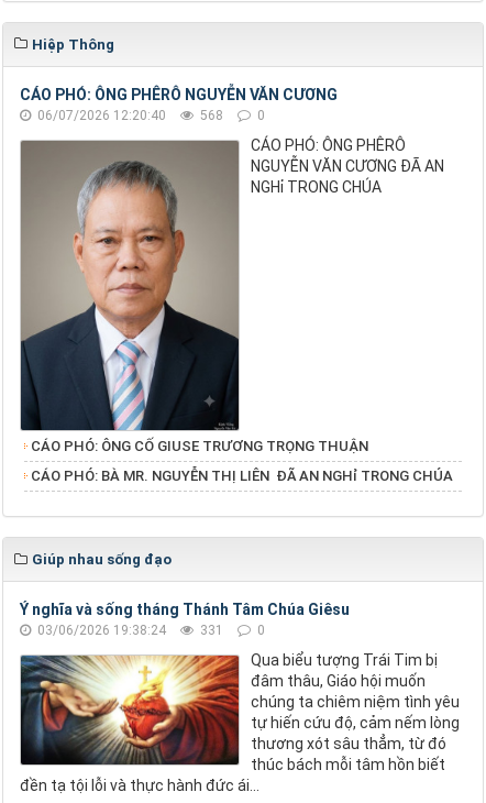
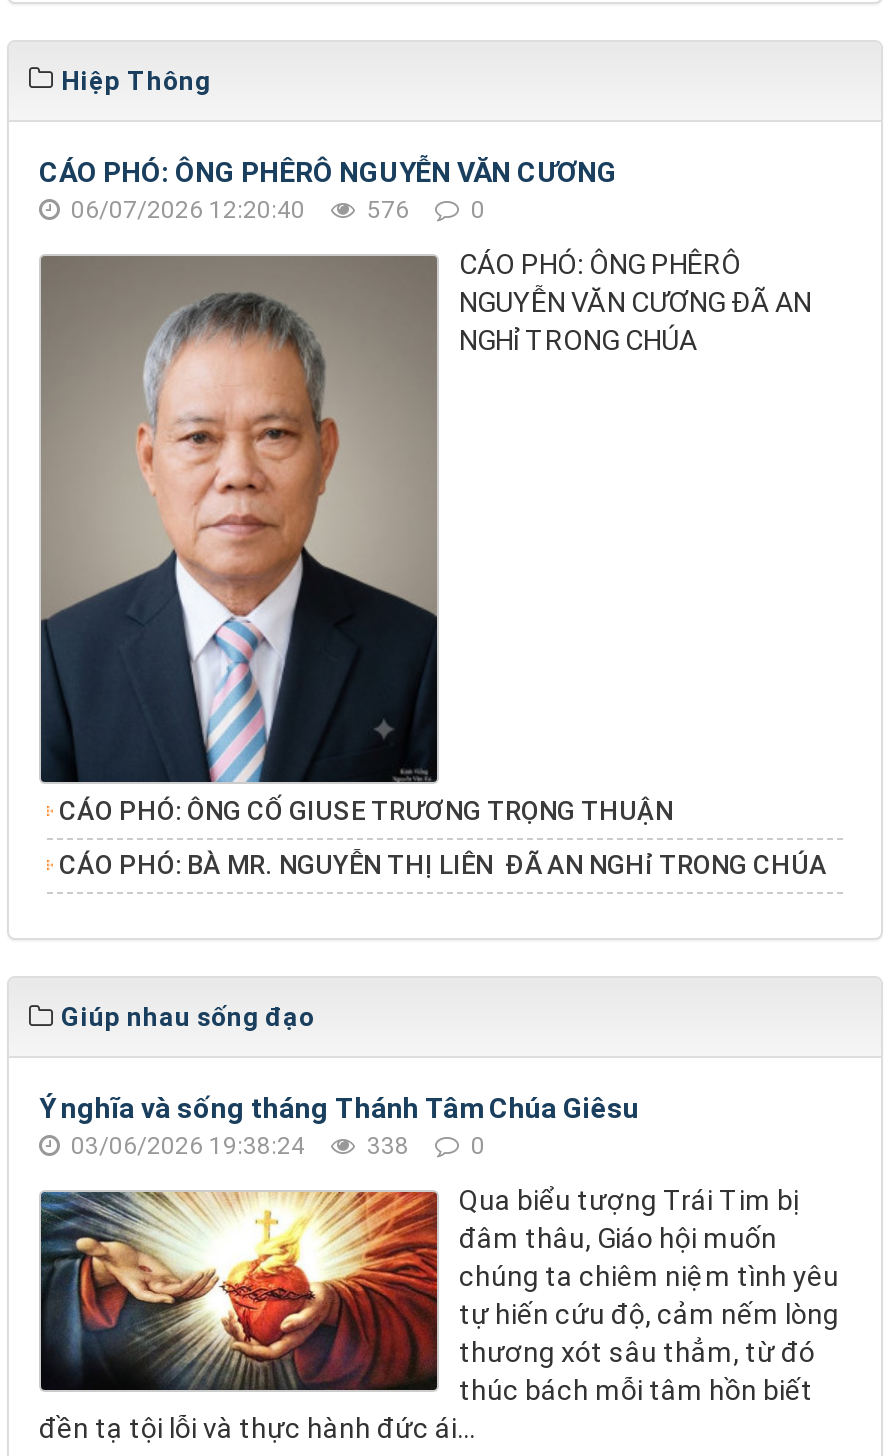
- 06/07/2026 12:20:40 568 0
+ 06/07/2026 12:20:40 576 0

- 03/06/2026 19:38:24 331 0
+ 03/06/2026 19:38:24 338 0
